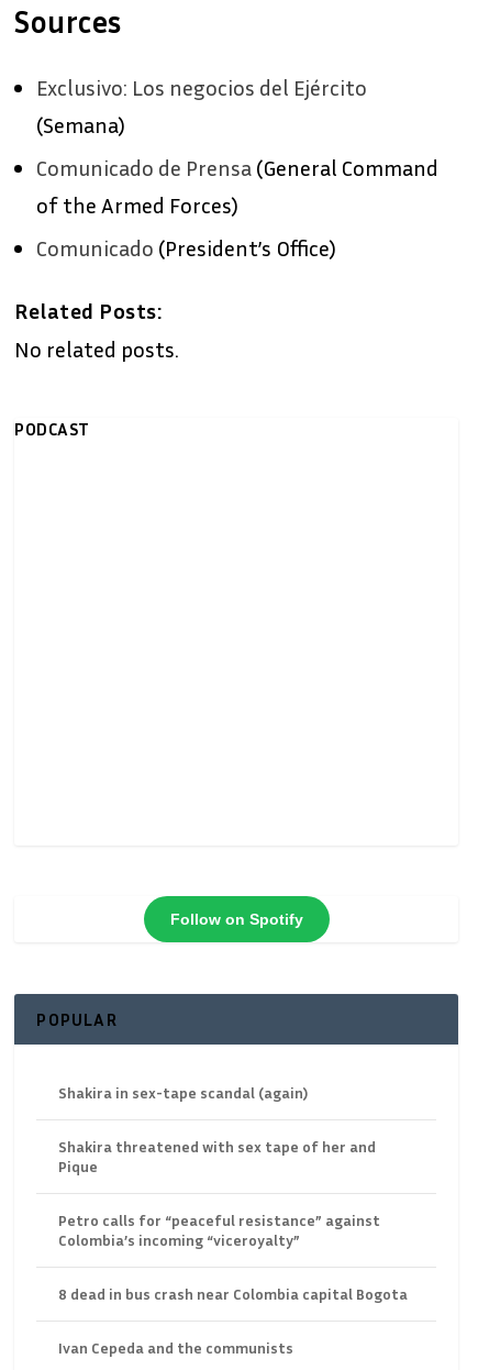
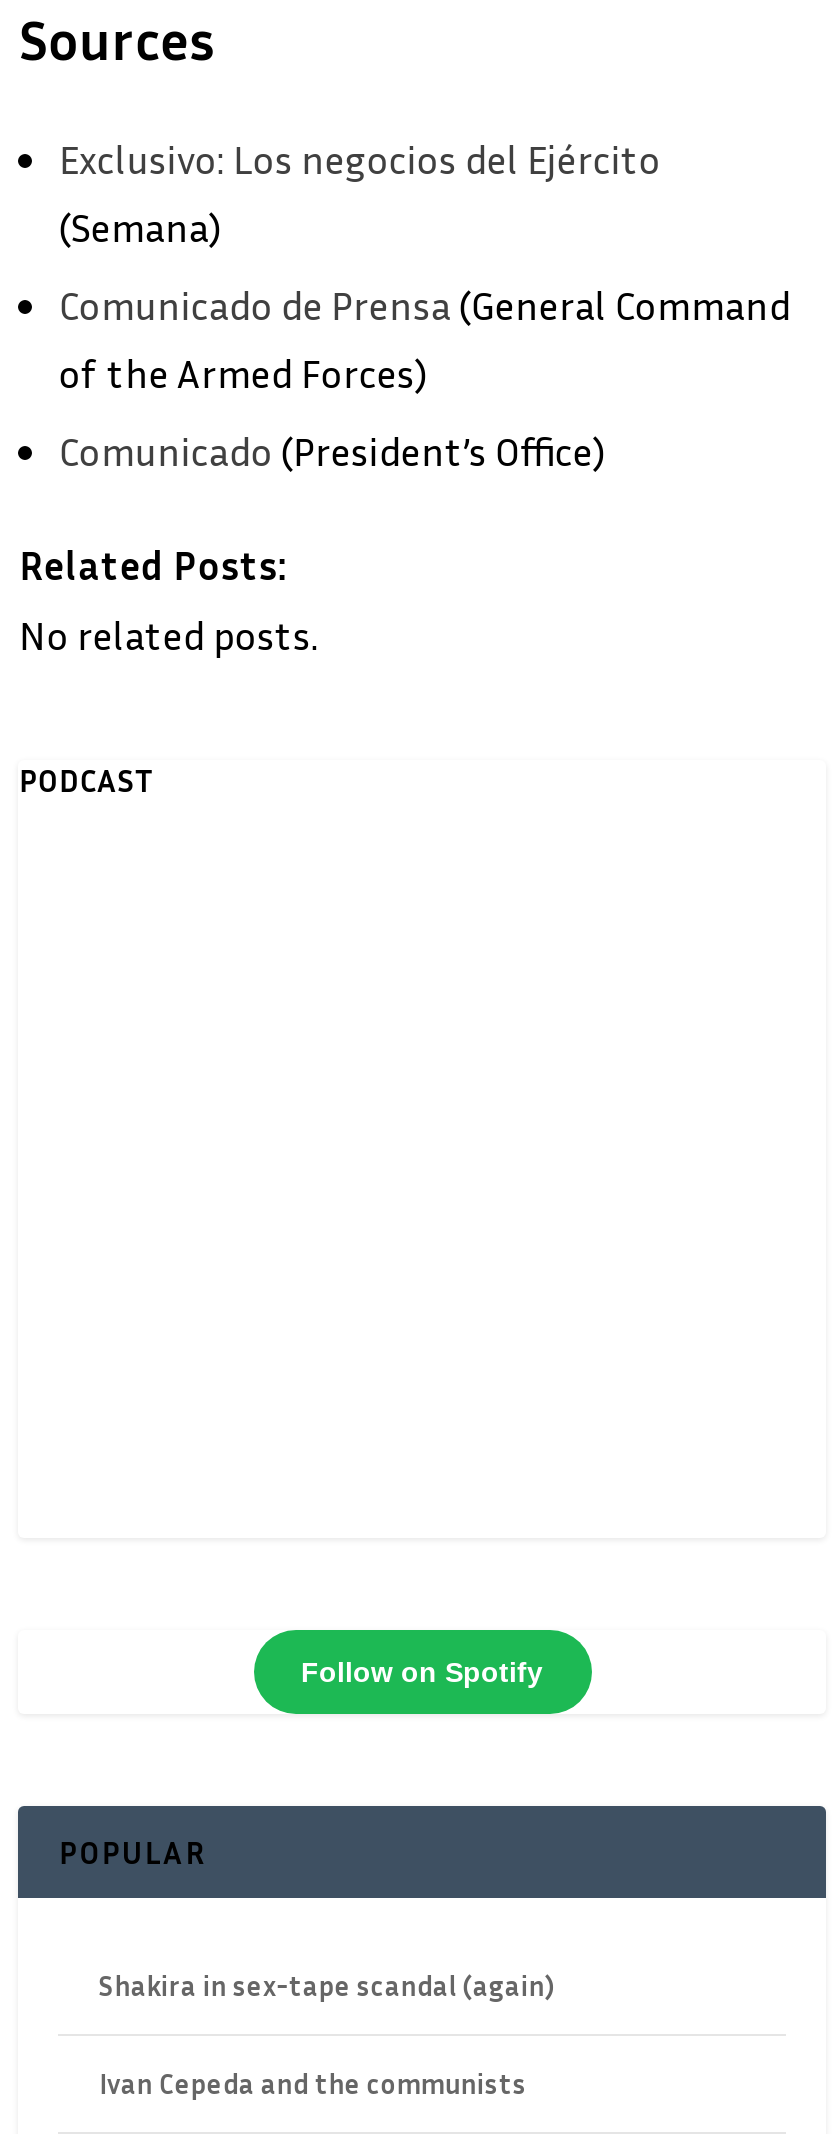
- Shakira threatened with sex tape of her and
- Pique
- Petro calls for “peaceful resistance” against
- Colombia’s incoming “viceroyalty”
- 8 dead in bus crash near Colombia capital Bogota
